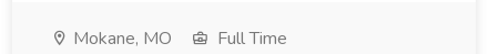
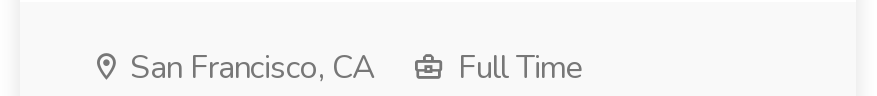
- Mokane, MO
+ San Francisco, CA
